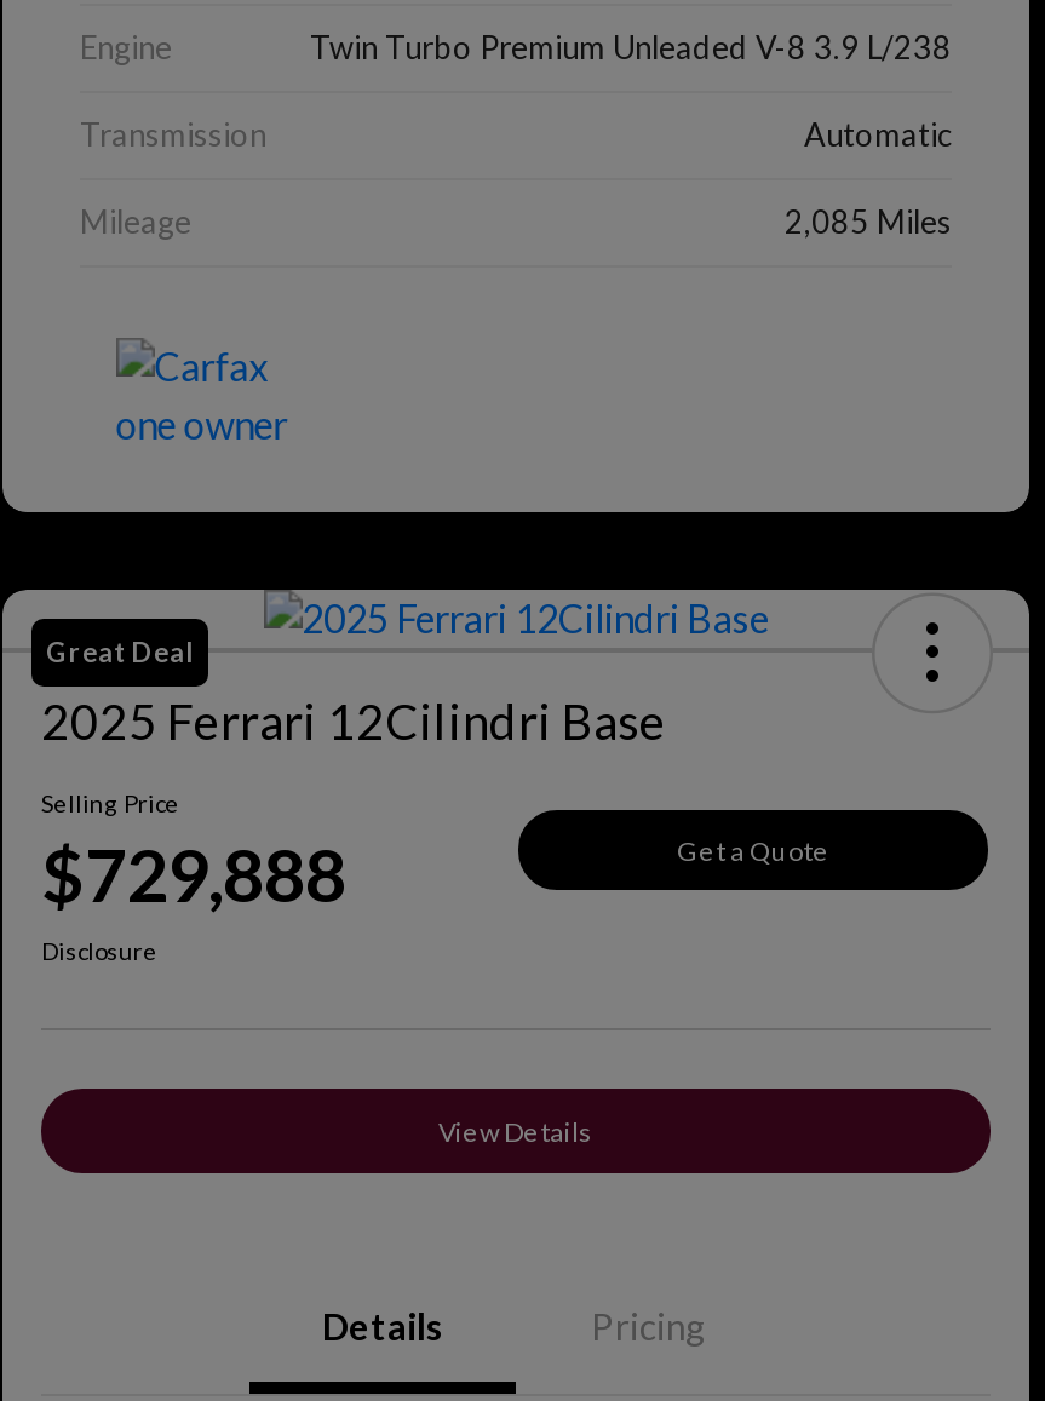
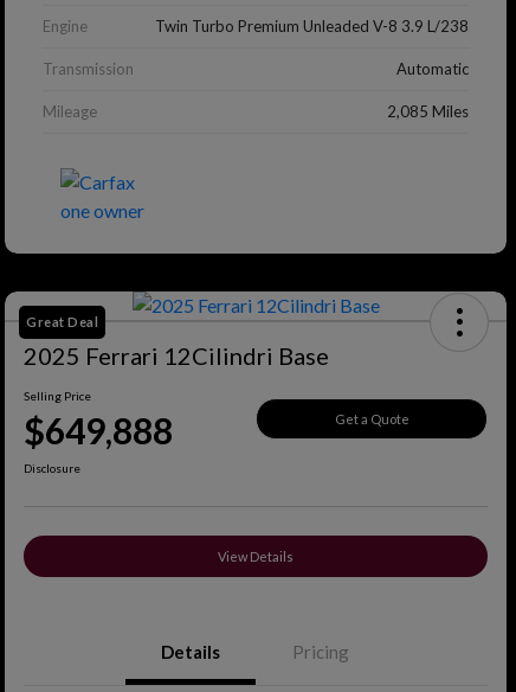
- $729,888
+ $649,888
